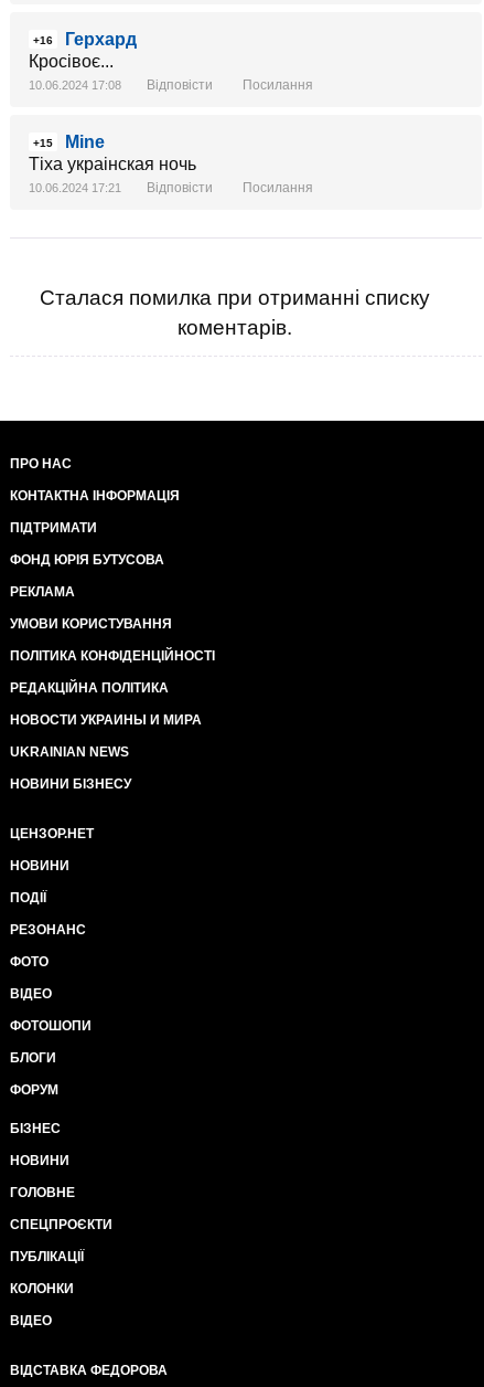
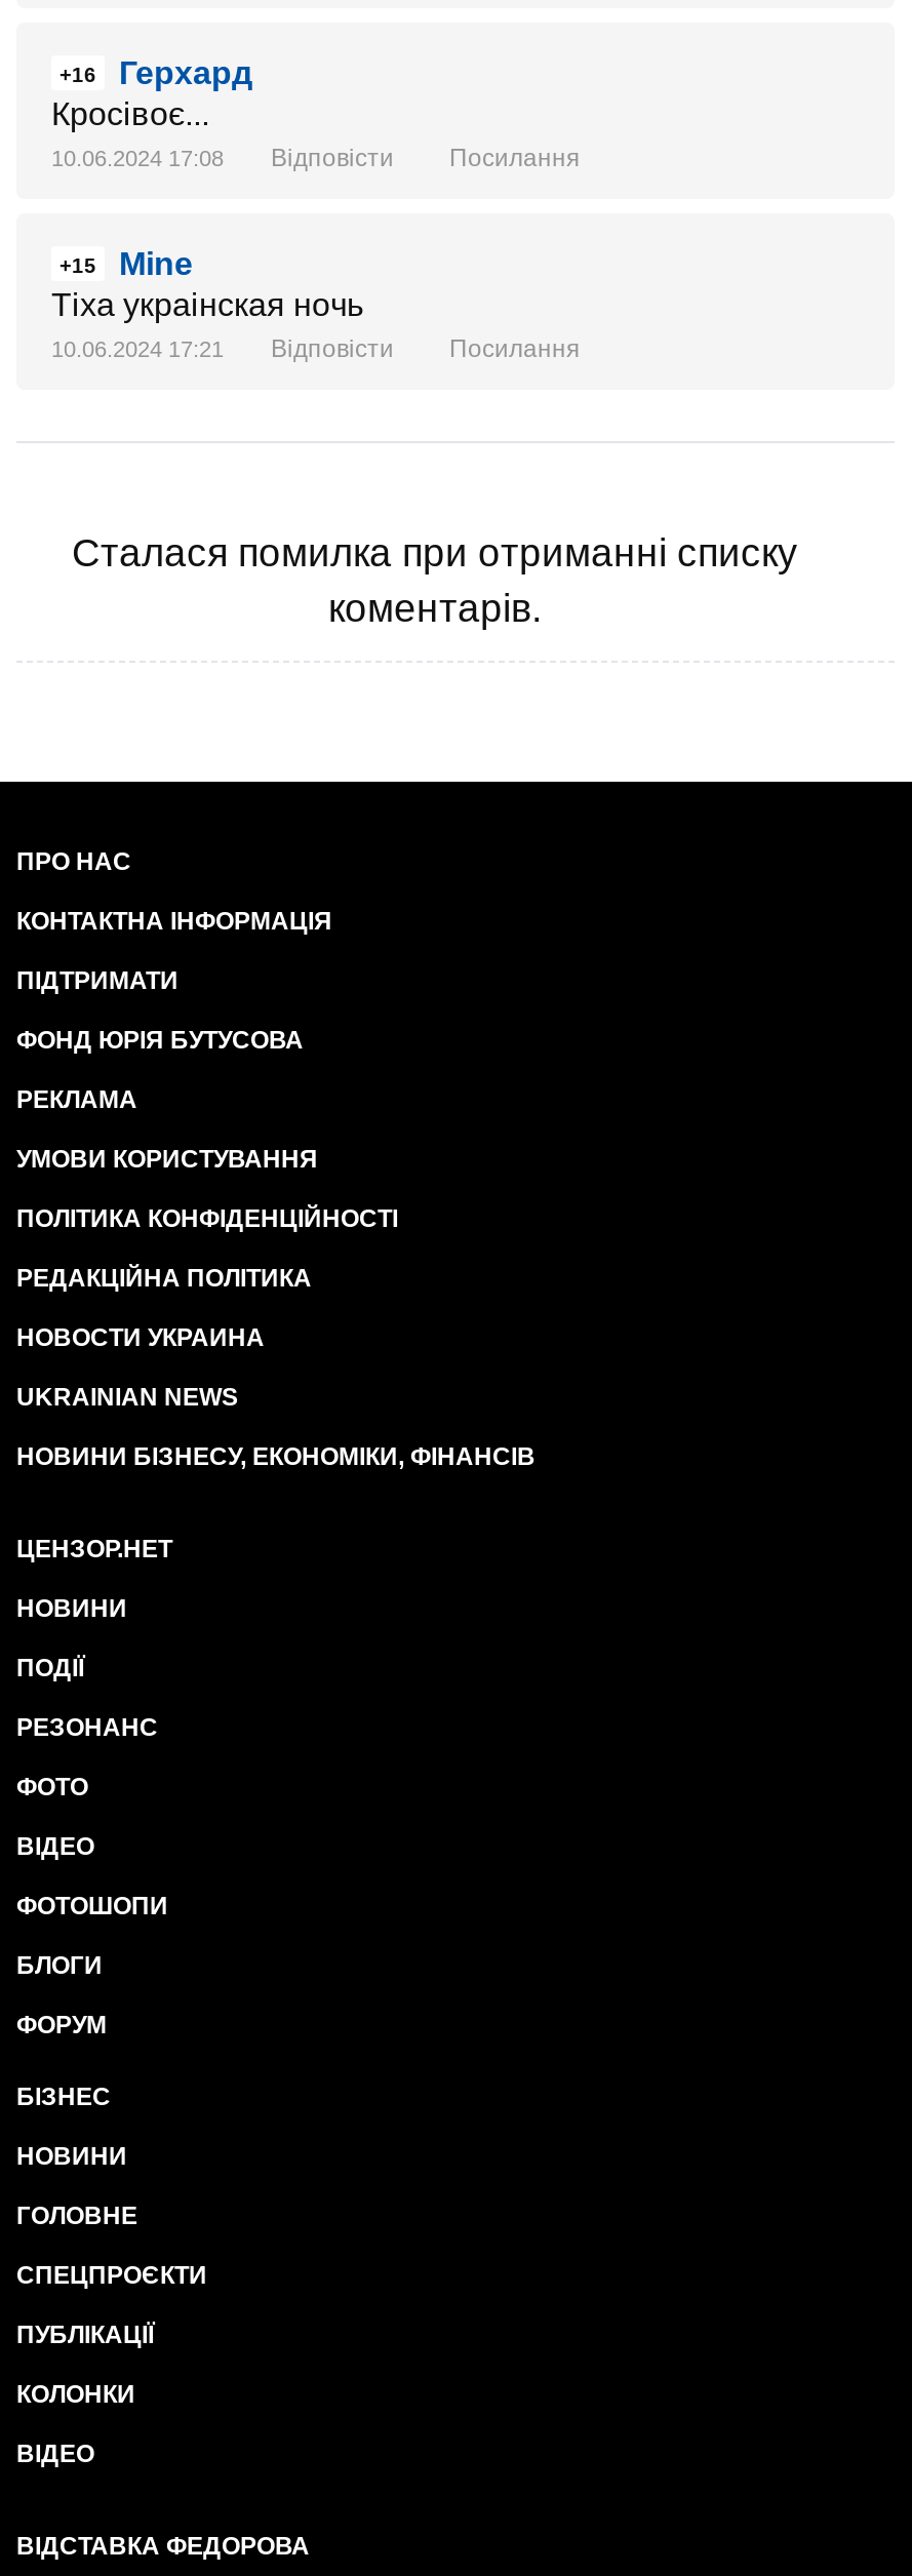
- НОВОСТИ УКРАИНЫ И МИРА
+ НОВОСТИ УКРАИНА

- НОВИНИ БІЗНЕСУ
+ НОВИНИ БІЗНЕСУ, ЕКОНОМІКИ, ФІНАНСІВ
